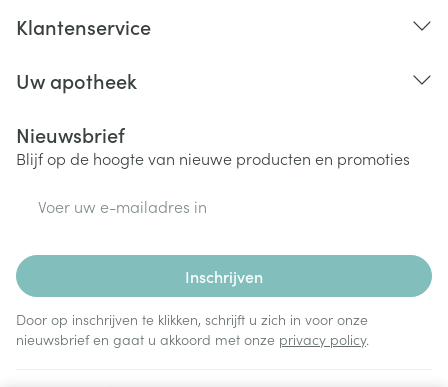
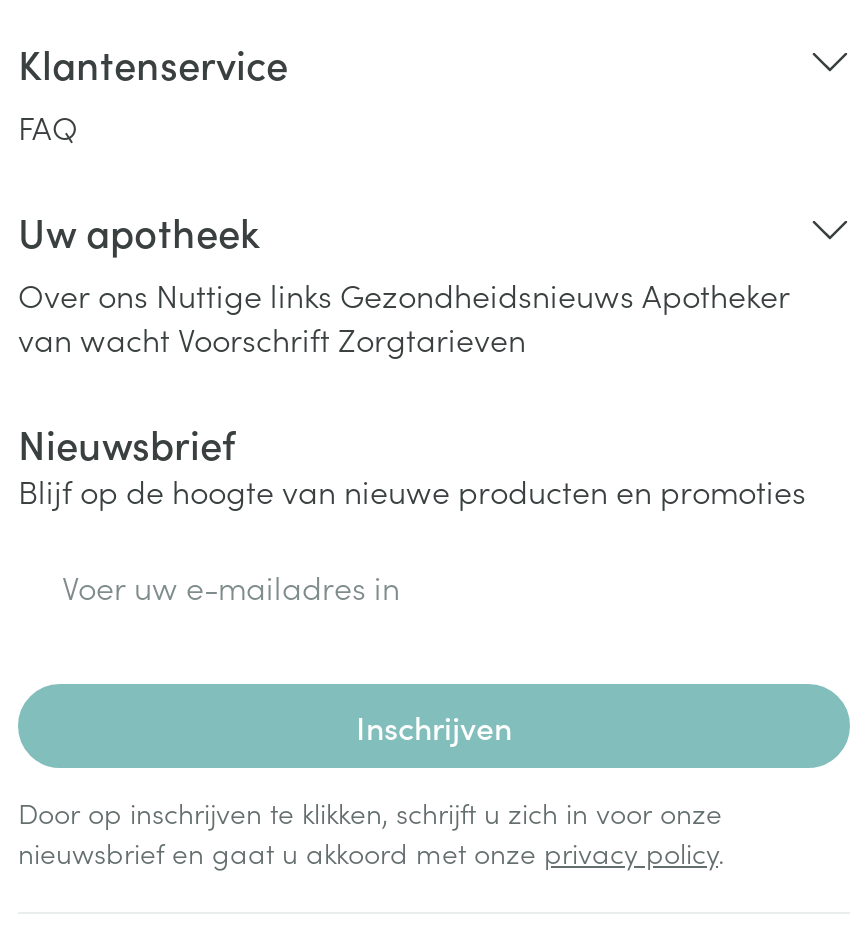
+ FAQ

+ Over ons Nuttige links Gezondheidsnieuws Apotheker
+ van wacht Voorschrift Zorgtarieven
